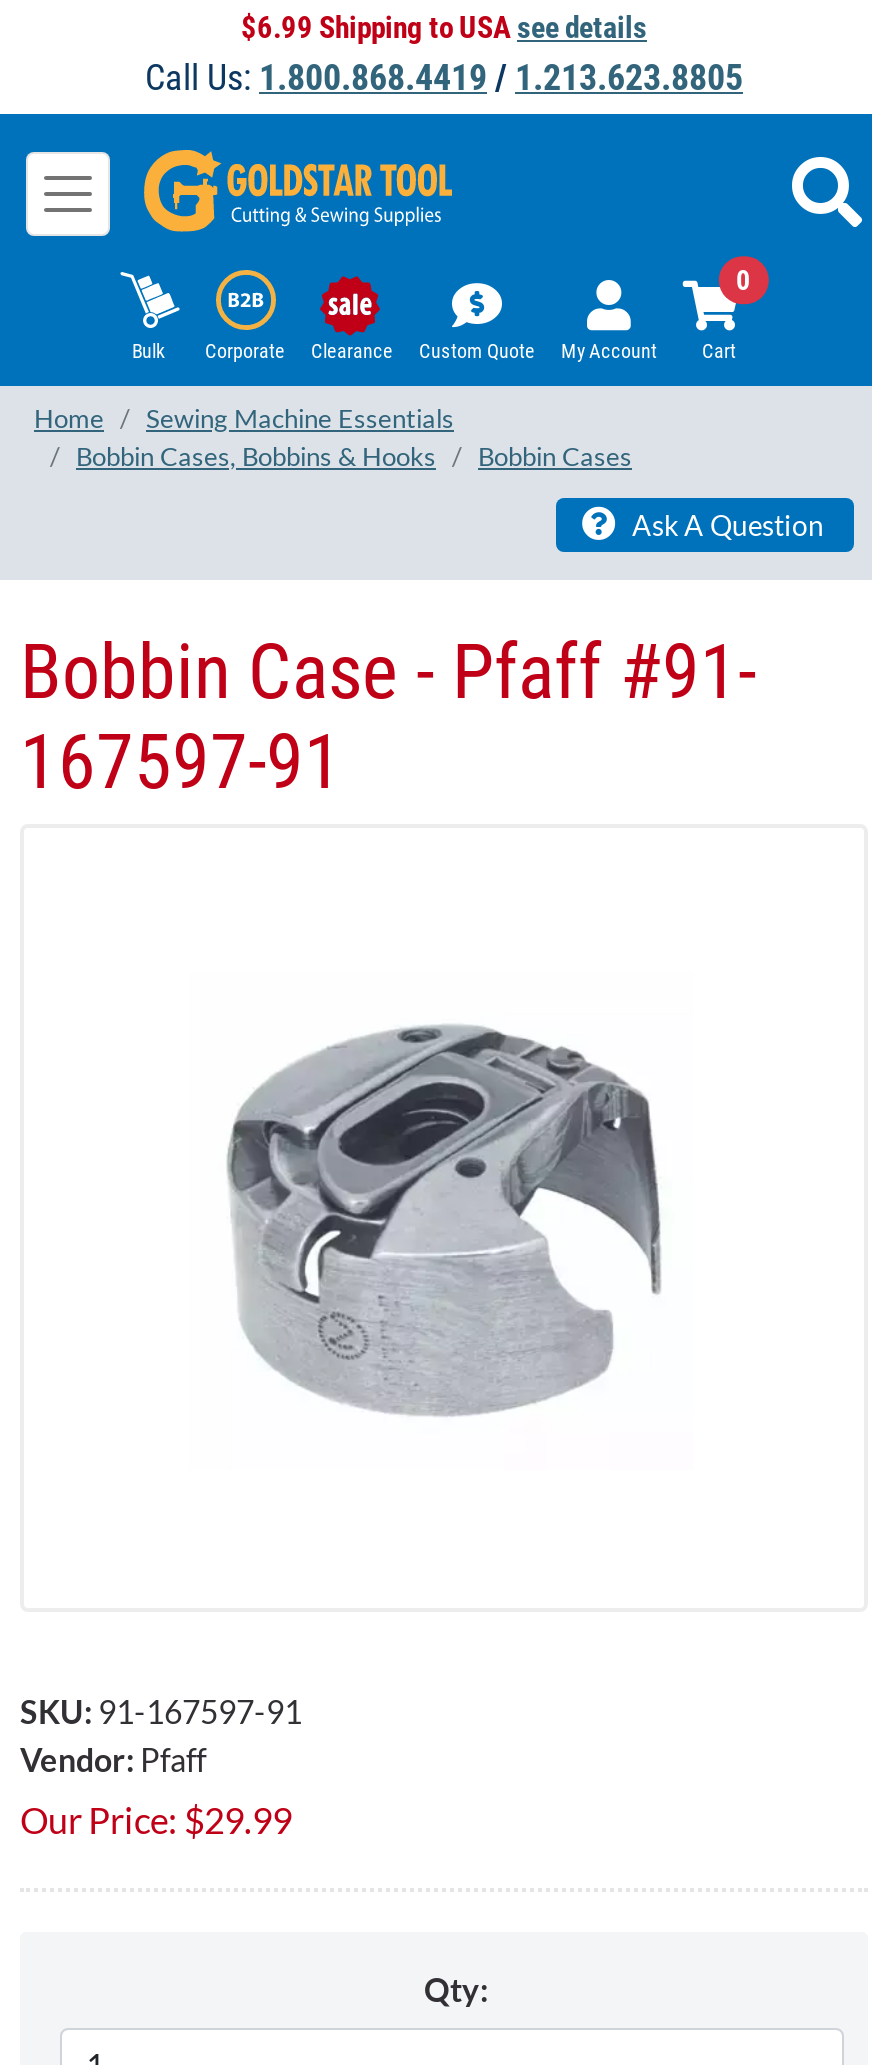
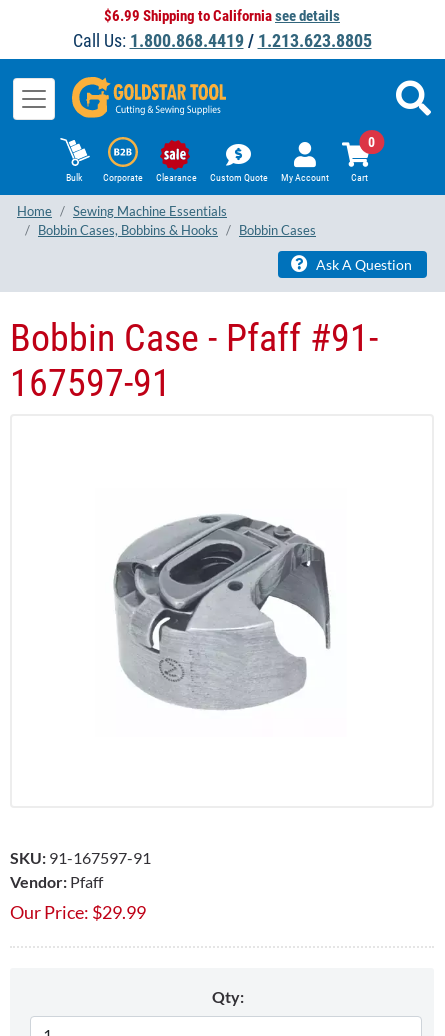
- $6.99 Shipping to USA see details
+ $6.99 Shipping to California see details
